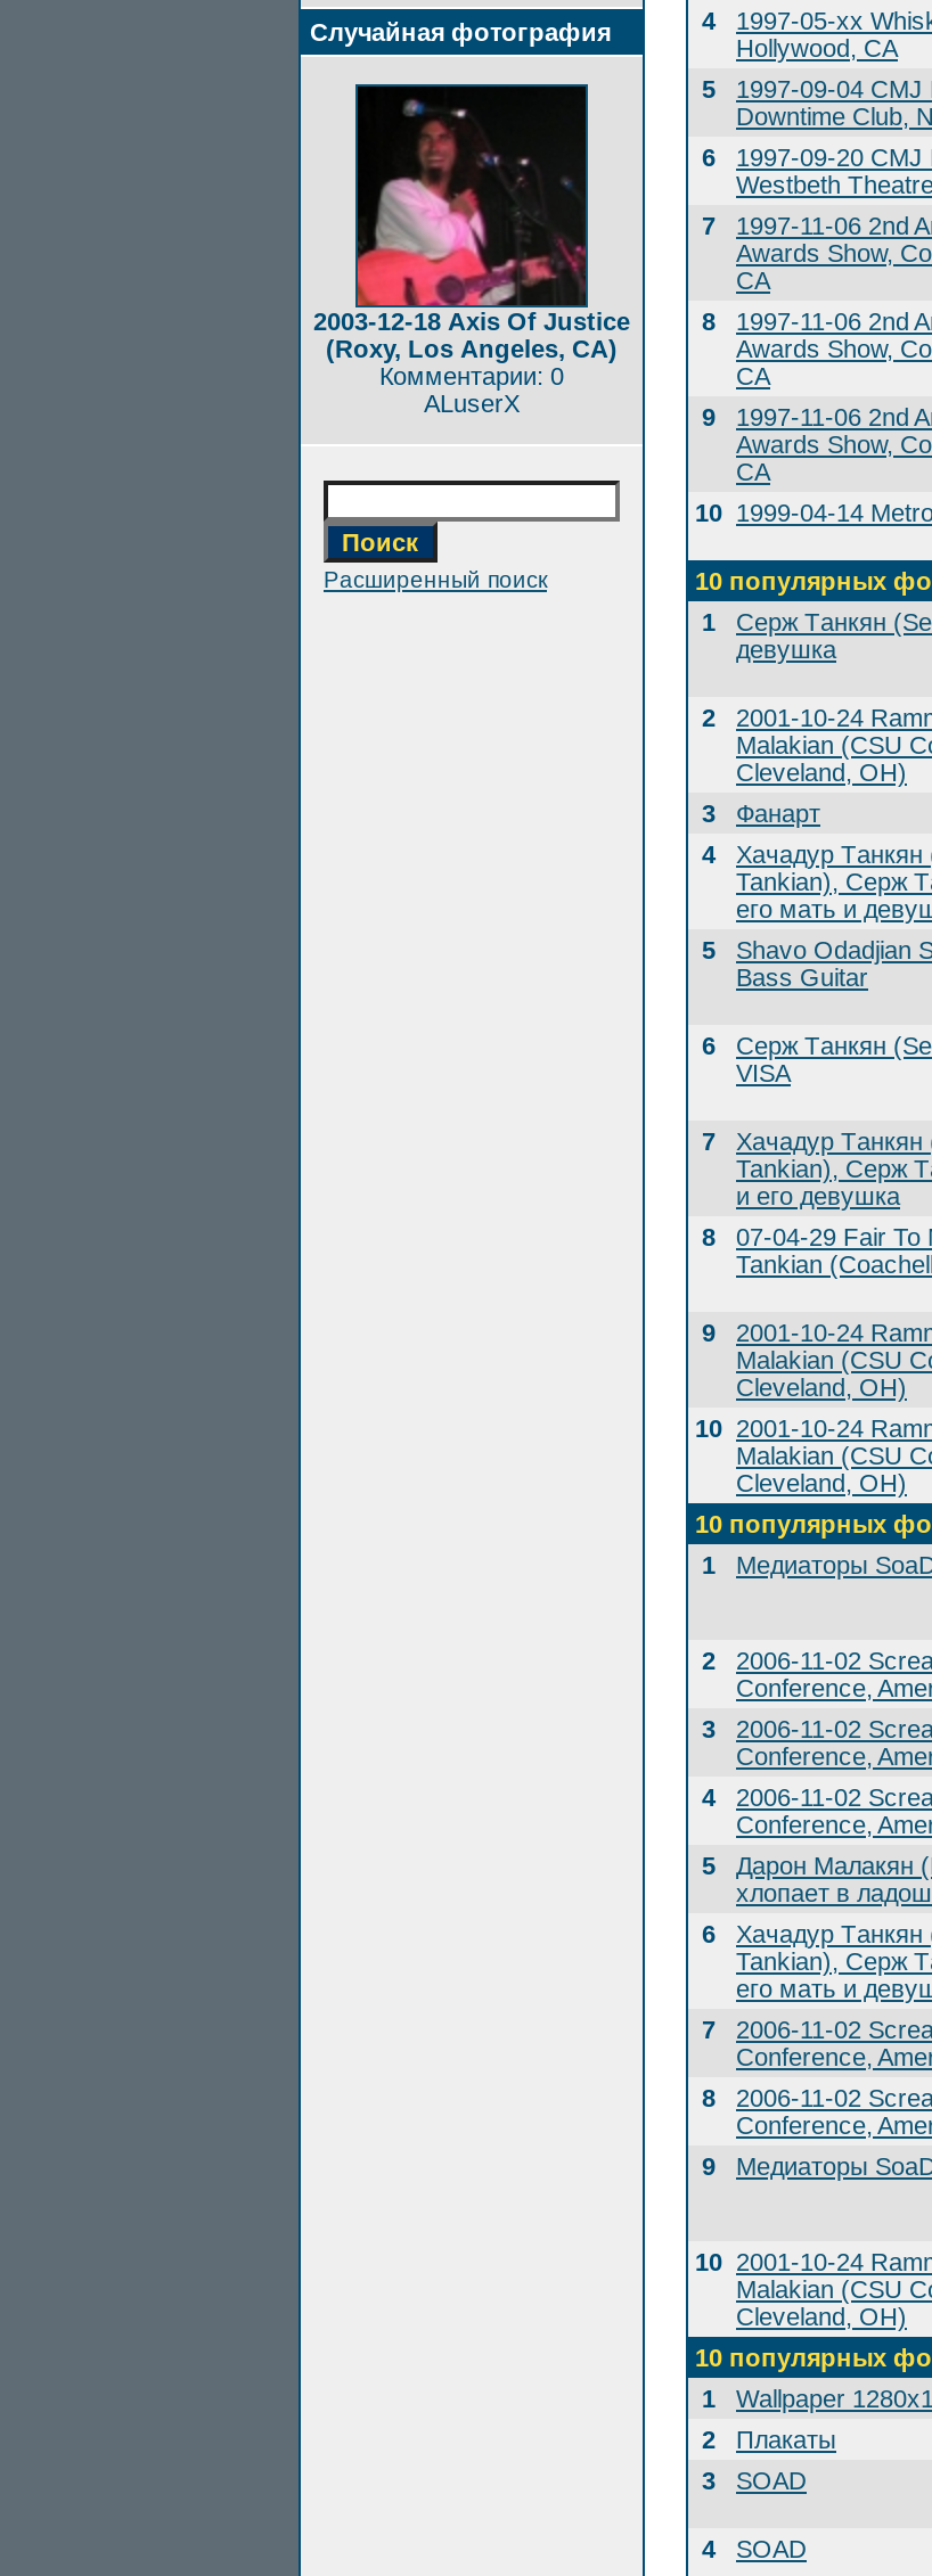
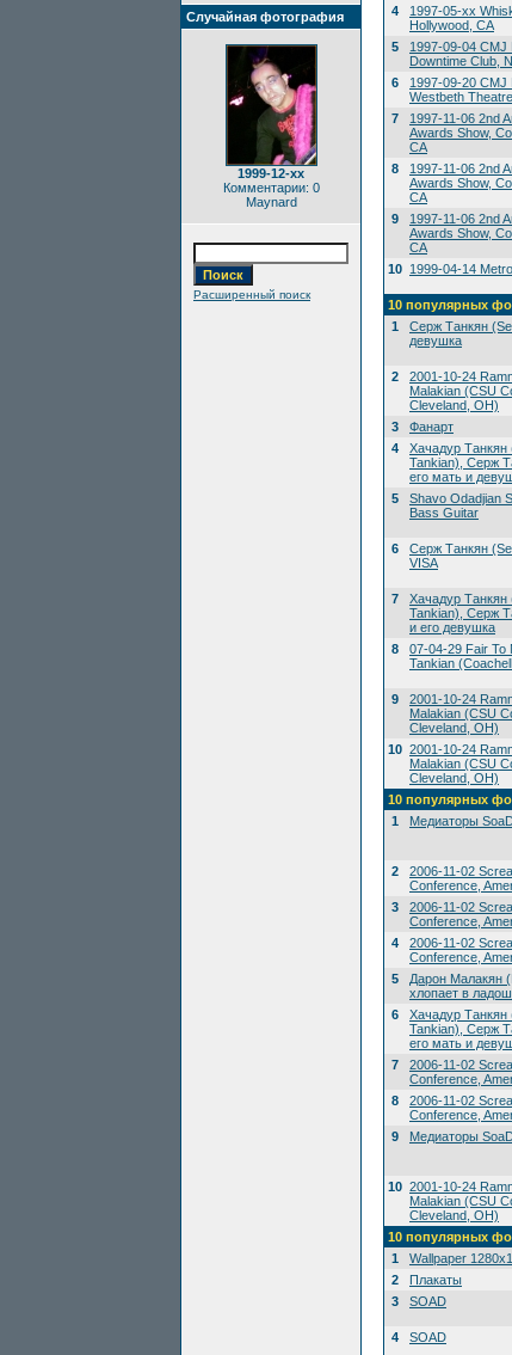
- [image]
- 2003-12-18 Axis Of Justice
- (Roxy, Los Angeles, CA)
+ [image]
+ 1999-12-xx

- ALuserX
+ Maynard
